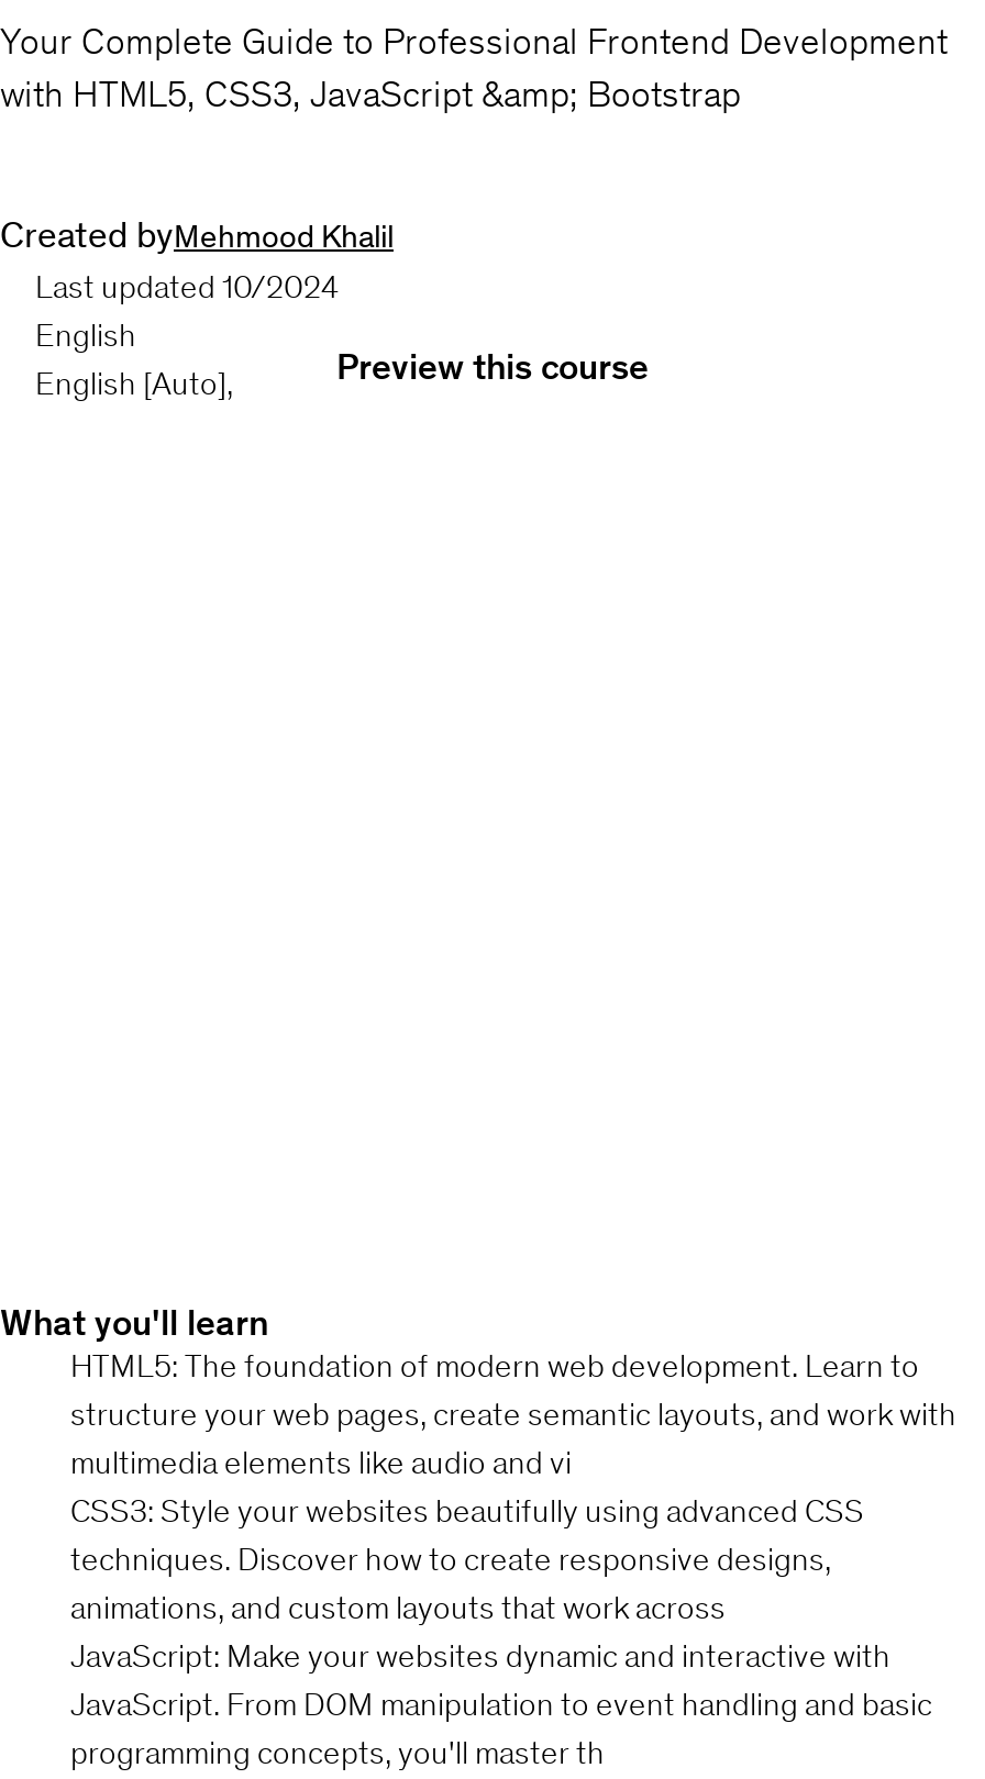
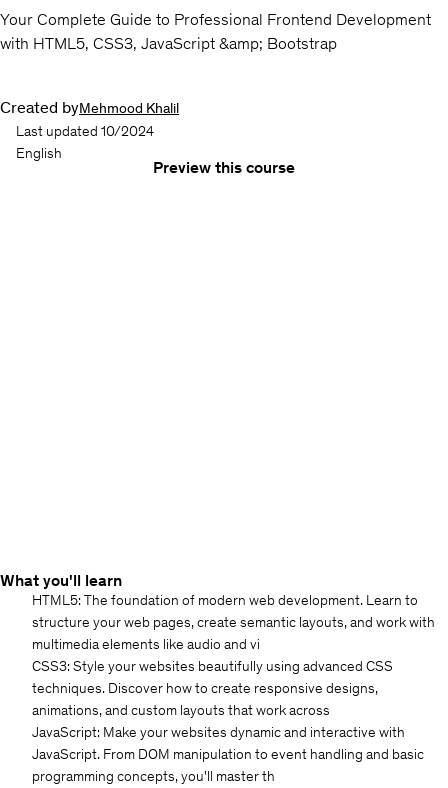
- English [Auto],
